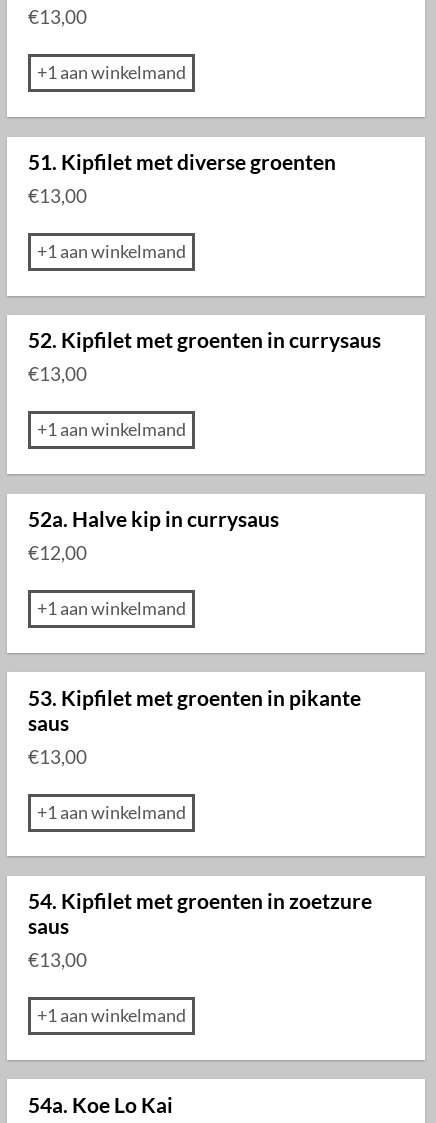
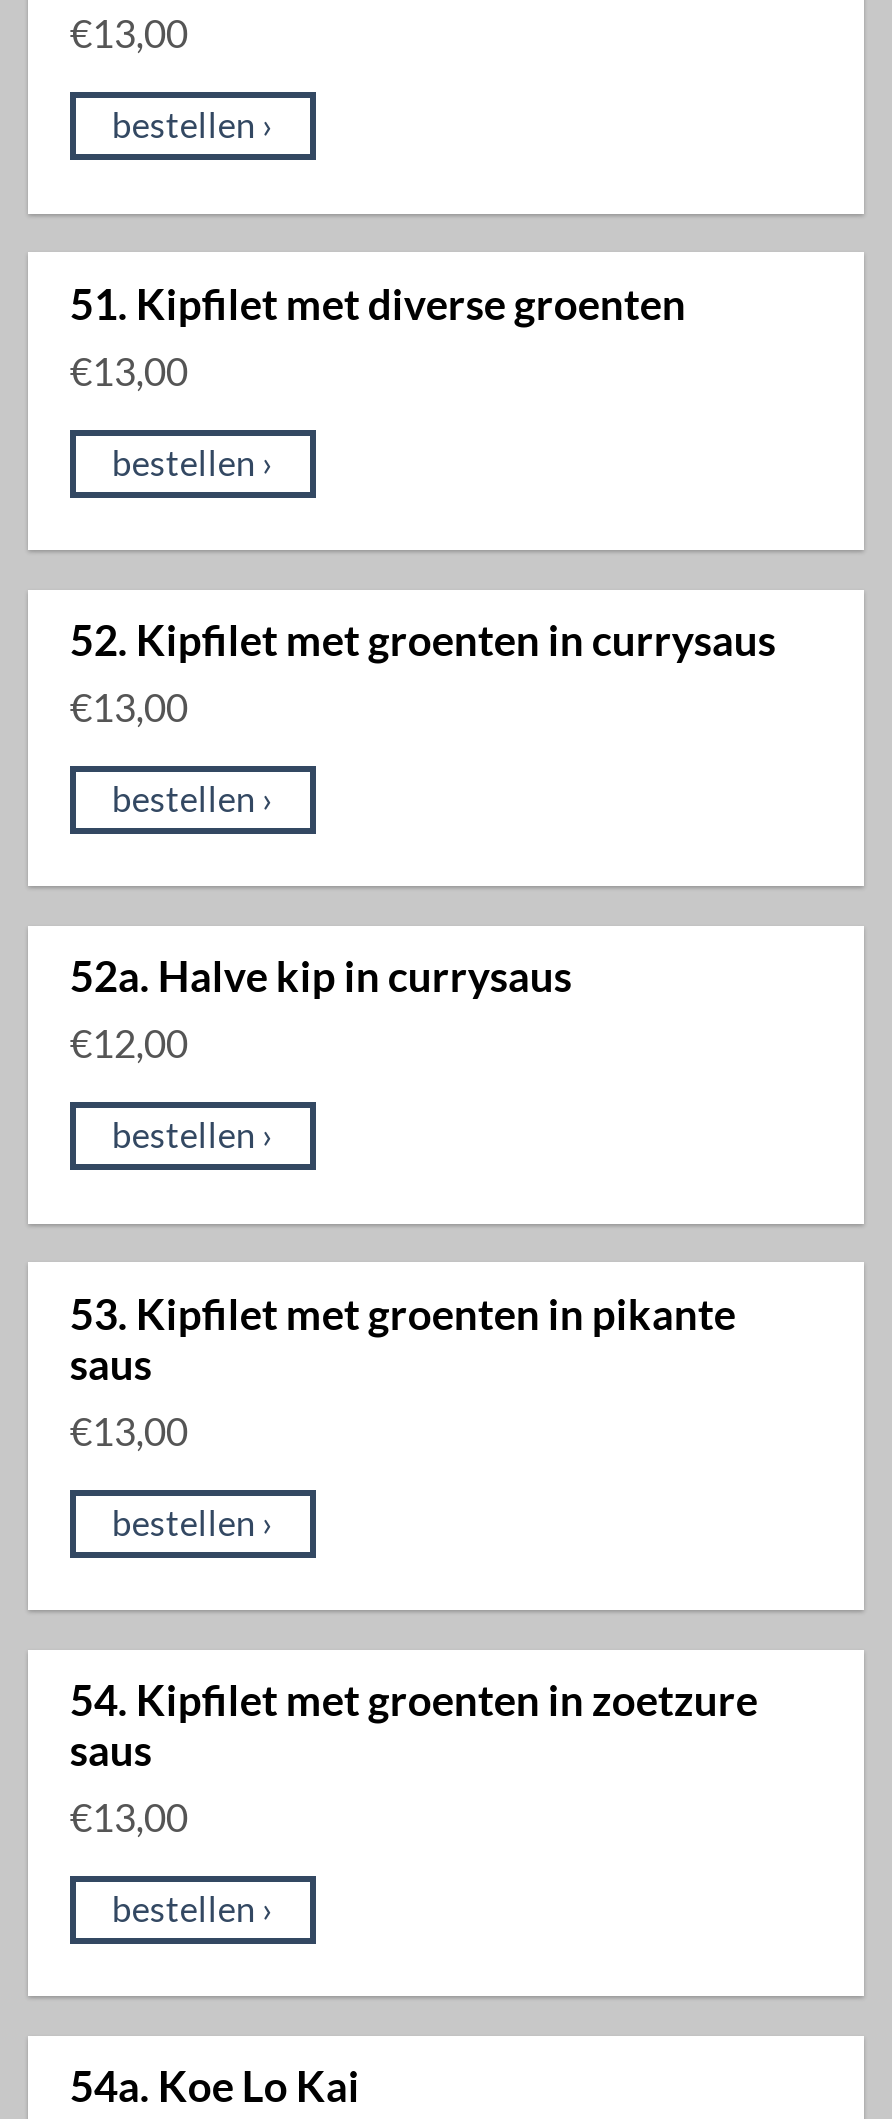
- +1 aan winkelmand
+ bestellen ›

- +1 aan winkelmand
+ bestellen ›

- +1 aan winkelmand
+ bestellen ›

- +1 aan winkelmand
+ bestellen ›

- +1 aan winkelmand
+ bestellen ›

- +1 aan winkelmand
+ bestellen ›
